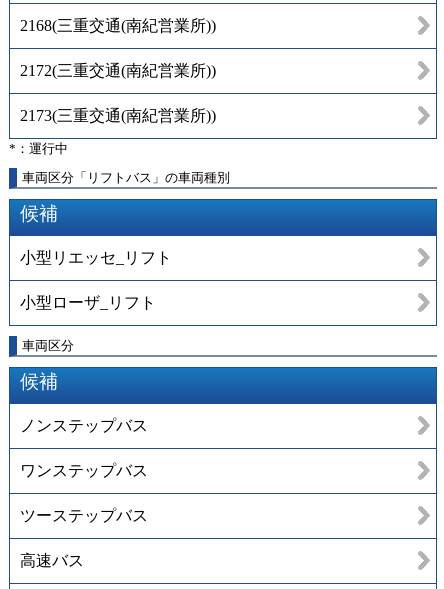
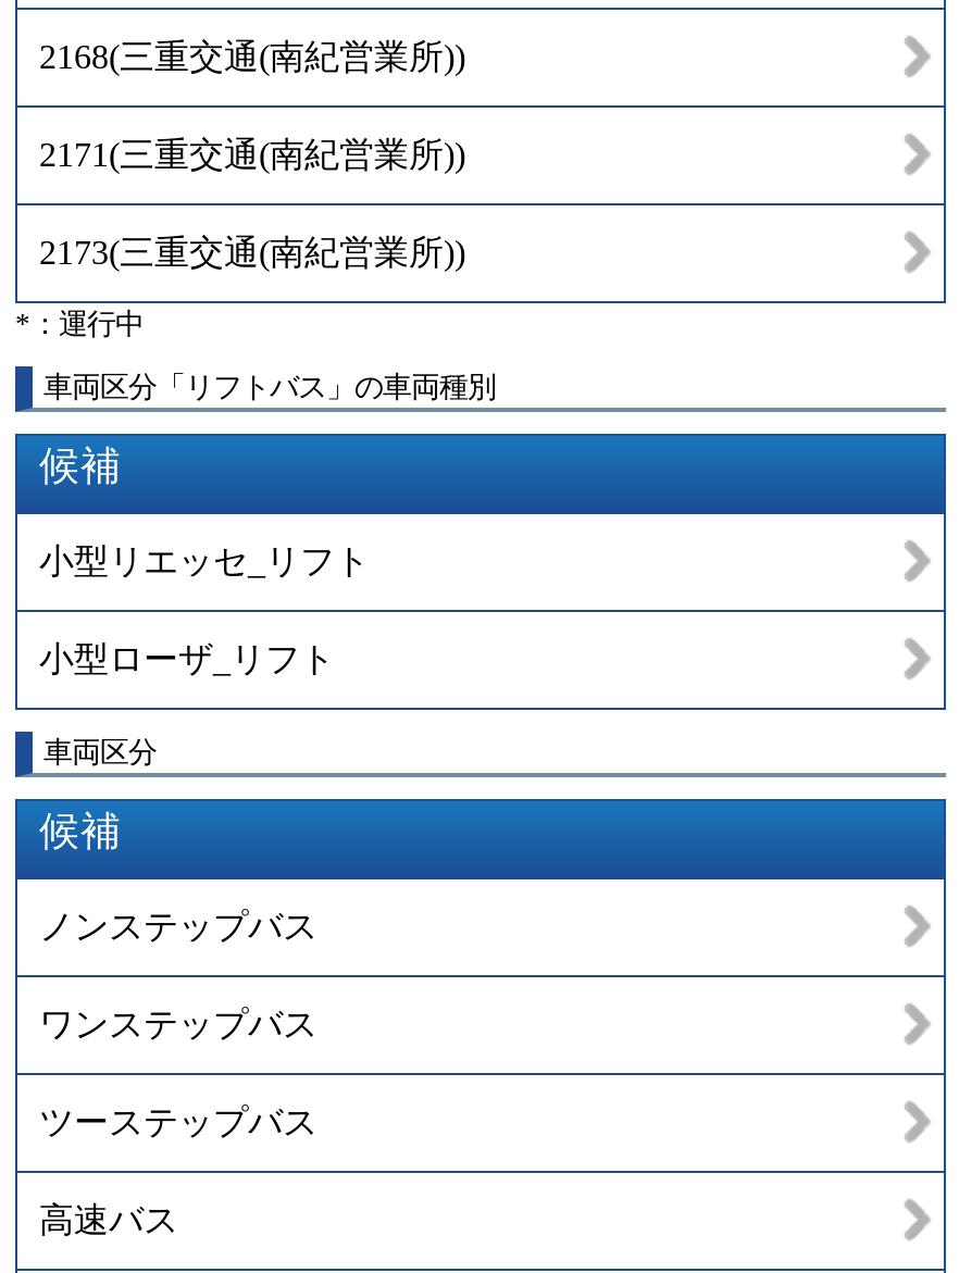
- 2172 (三重交通(南紀営業所))
+ 2171 (三重交通(南紀営業所))
